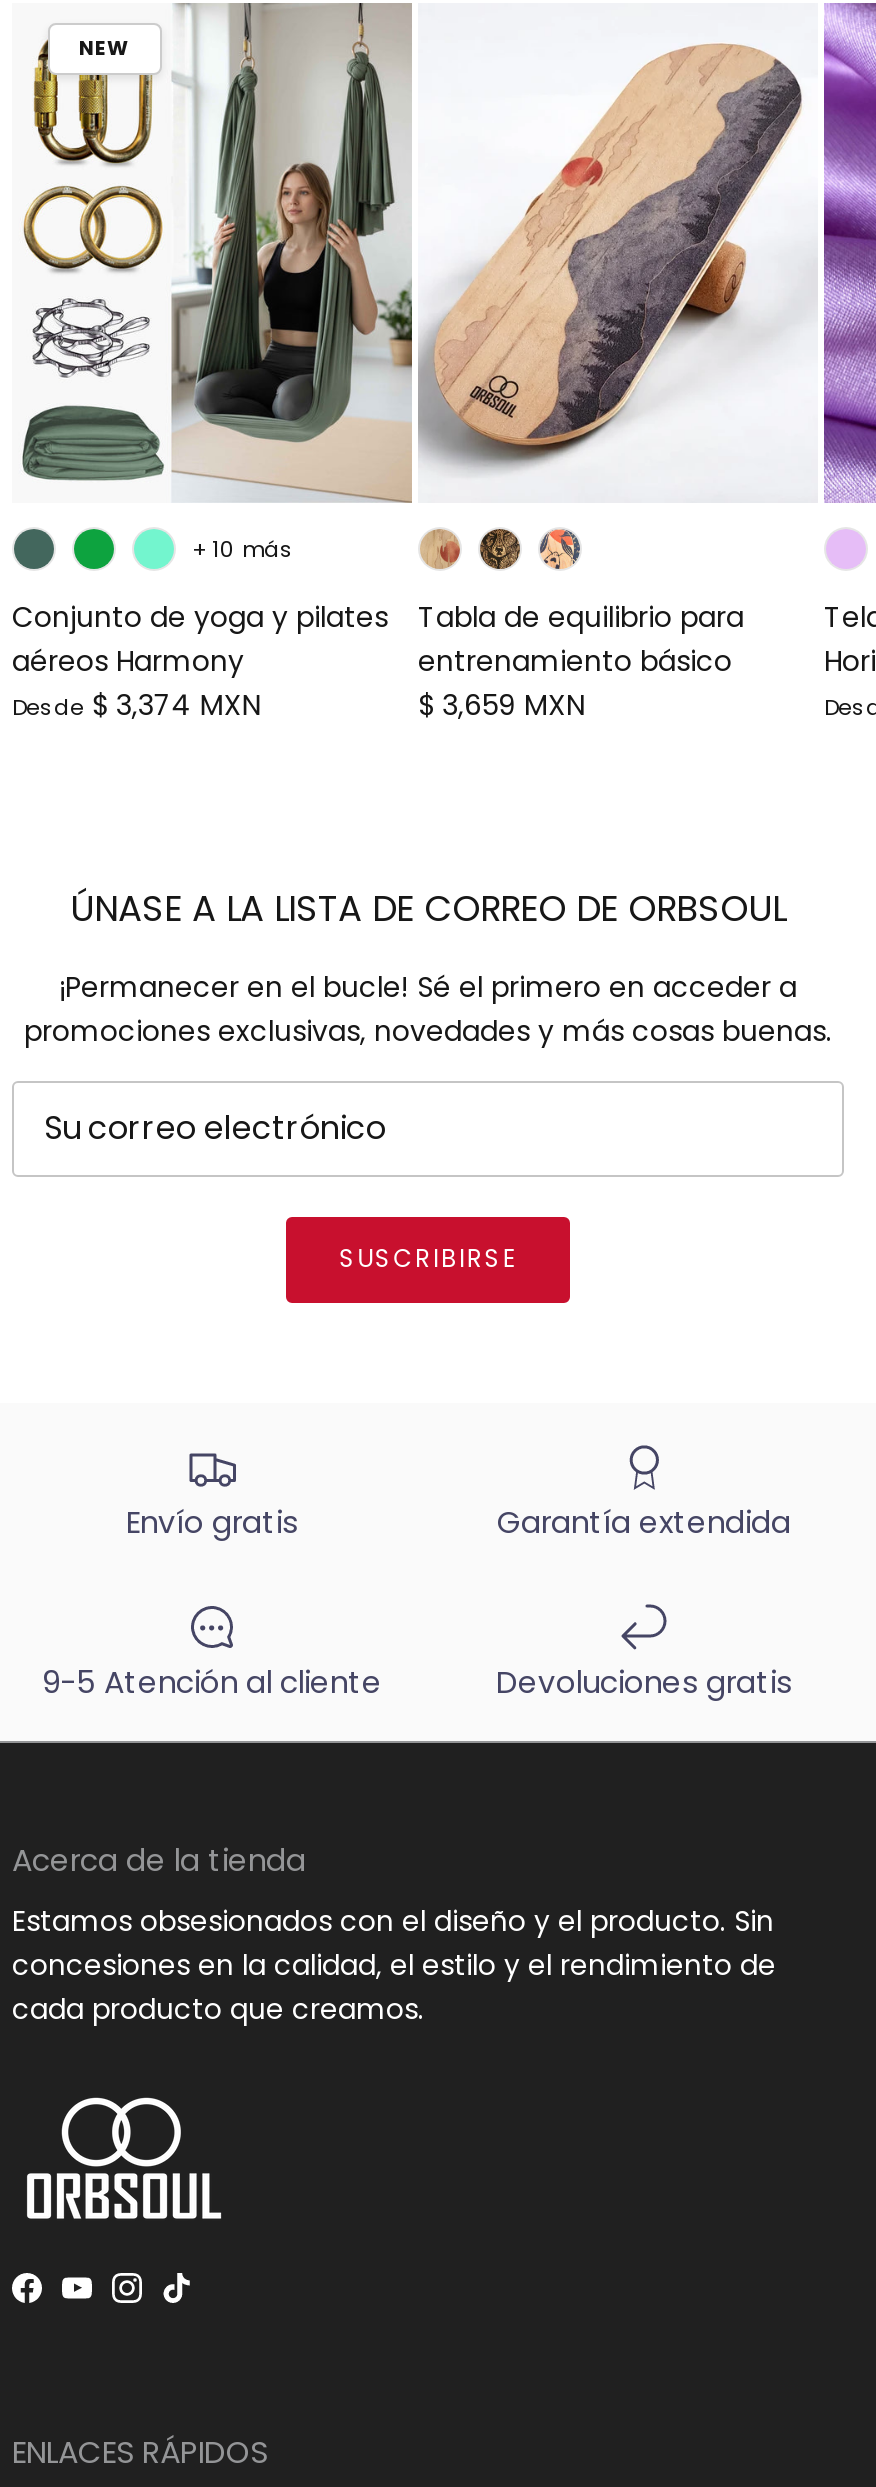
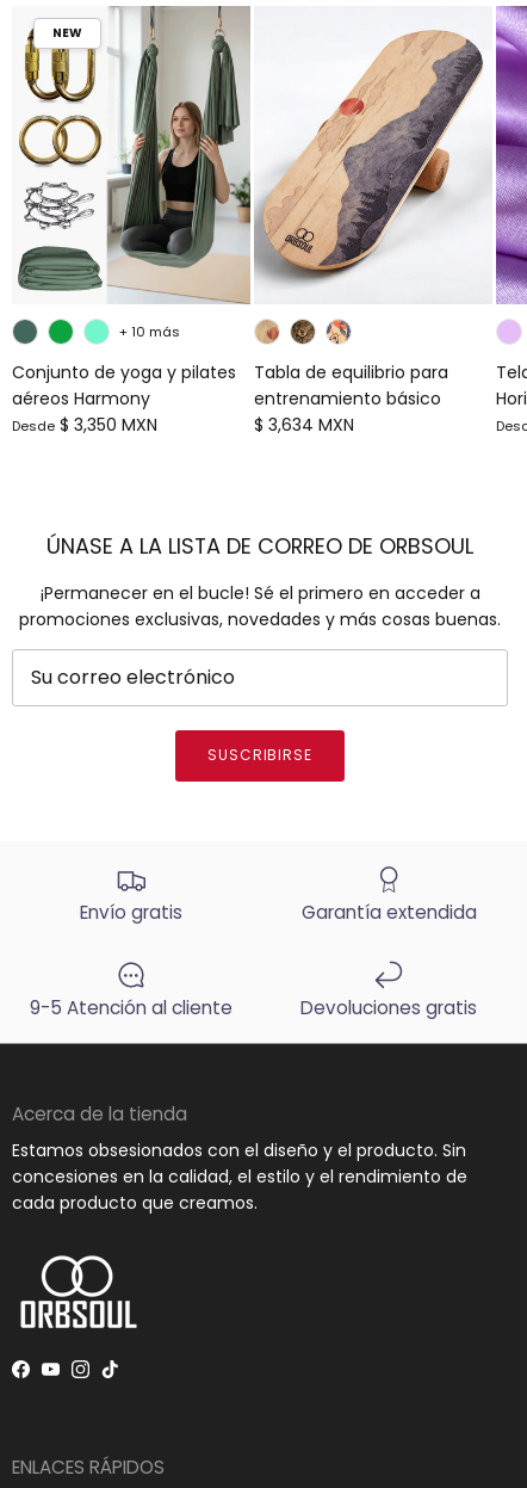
- Desde $ 3,374 MXN
+ Desde $ 3,350 MXN

- $ 3,659 MXN
+ $ 3,634 MXN
